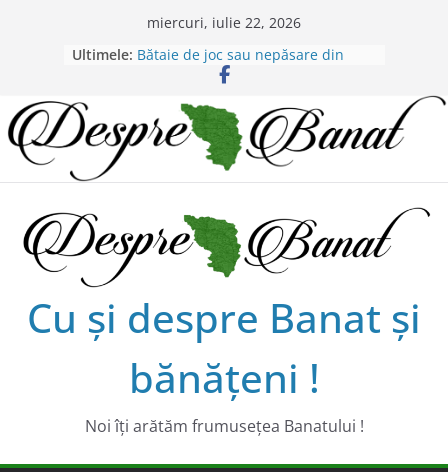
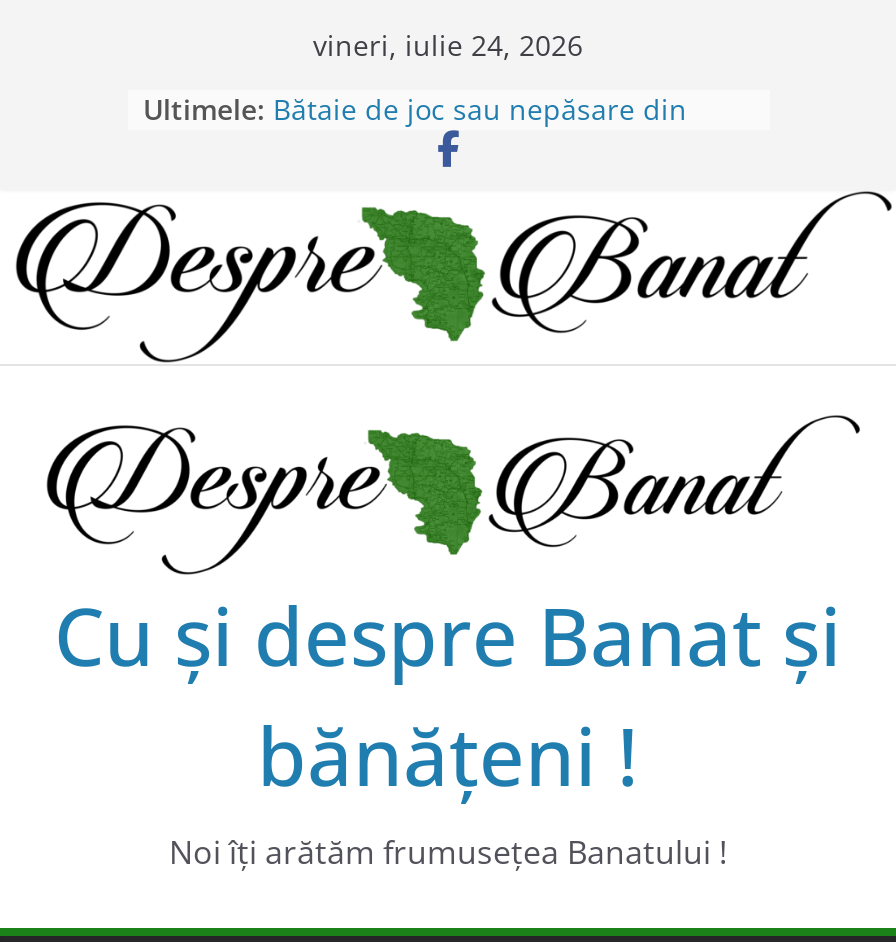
- miercuri, iulie 22, 2026
+ vineri, iulie 24, 2026
